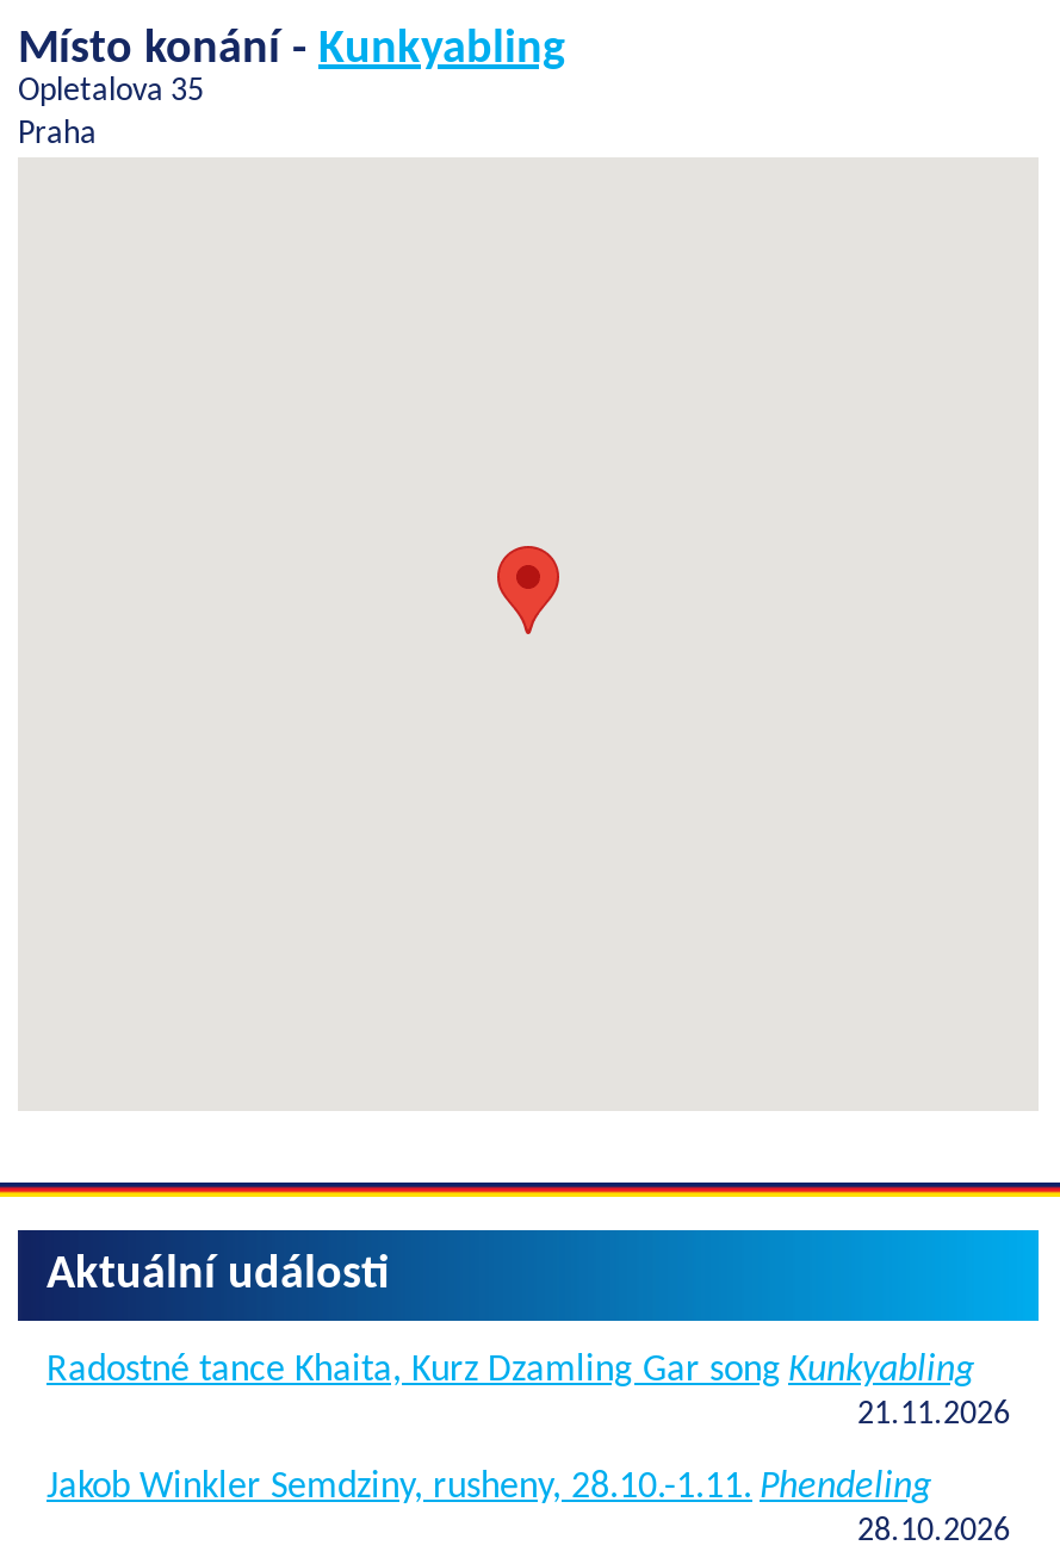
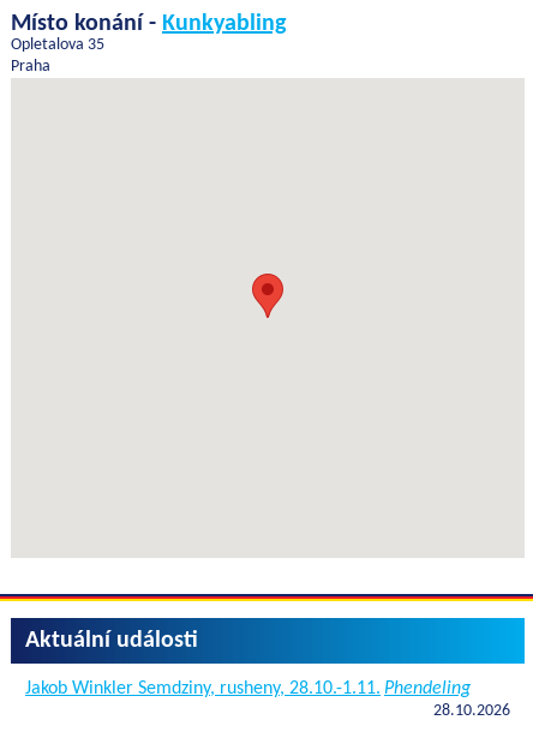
- Radostné tance Khaita, Kurz Dzamling Gar song Kunkyabling
- 21.11.2026
